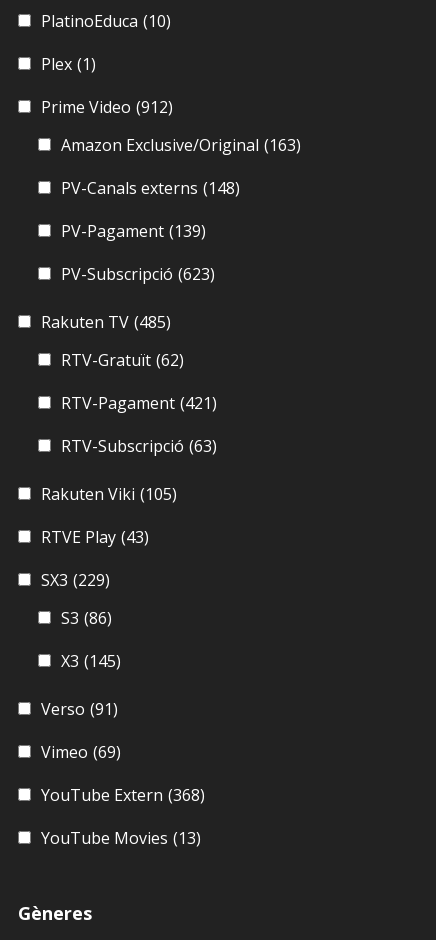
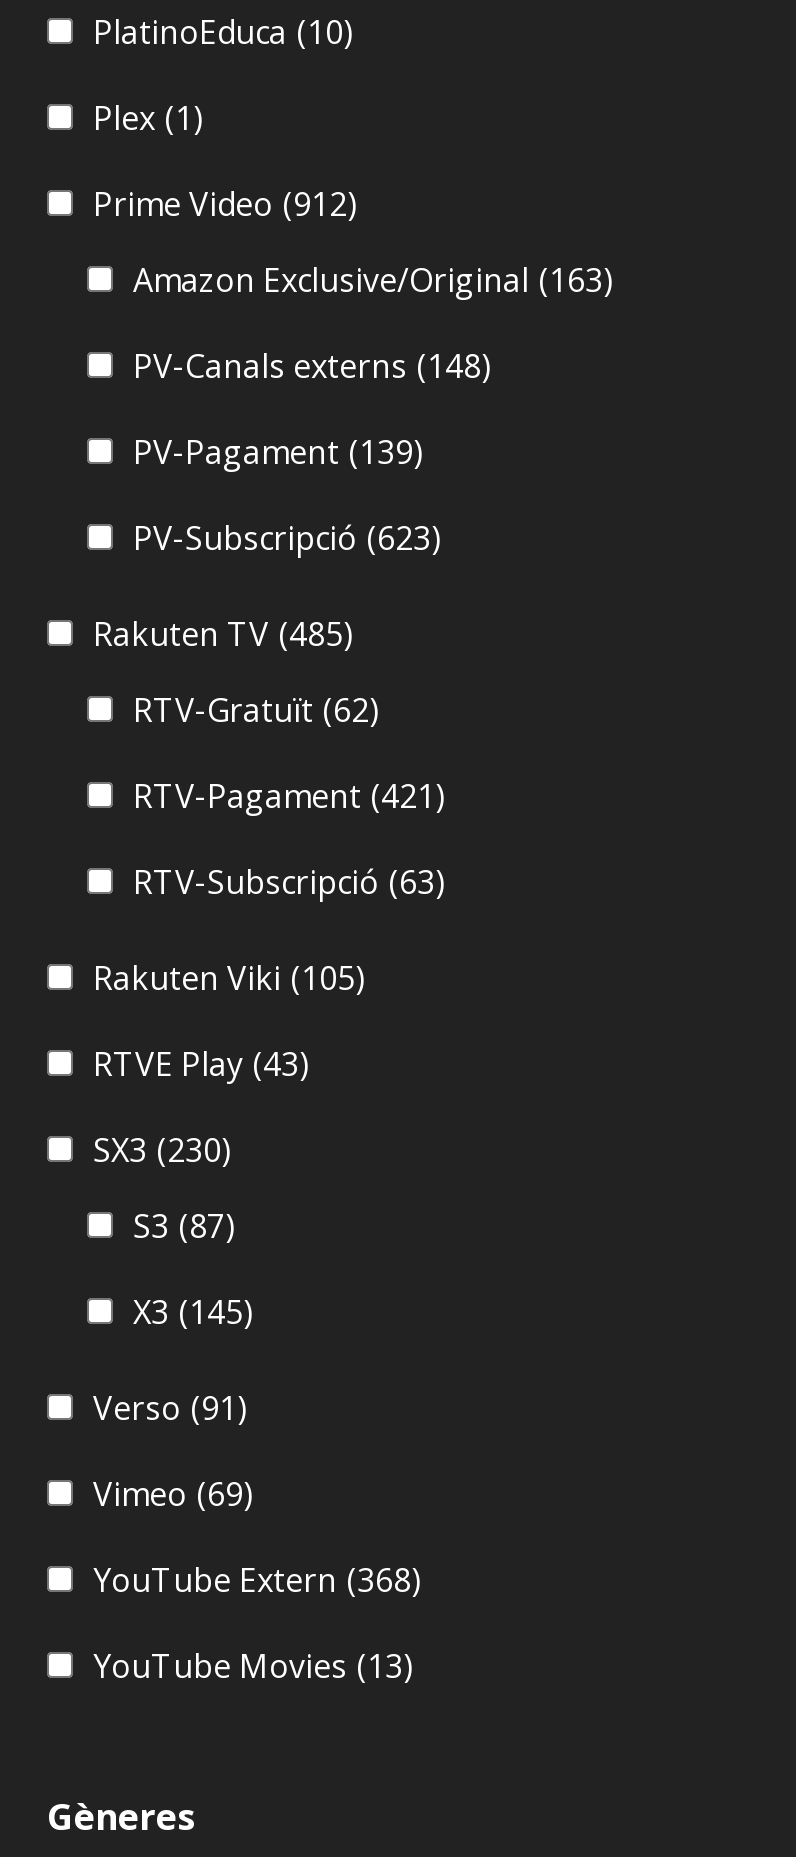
- SX3 (229)
+ SX3 (230)

- S3 (86)
+ S3 (87)
